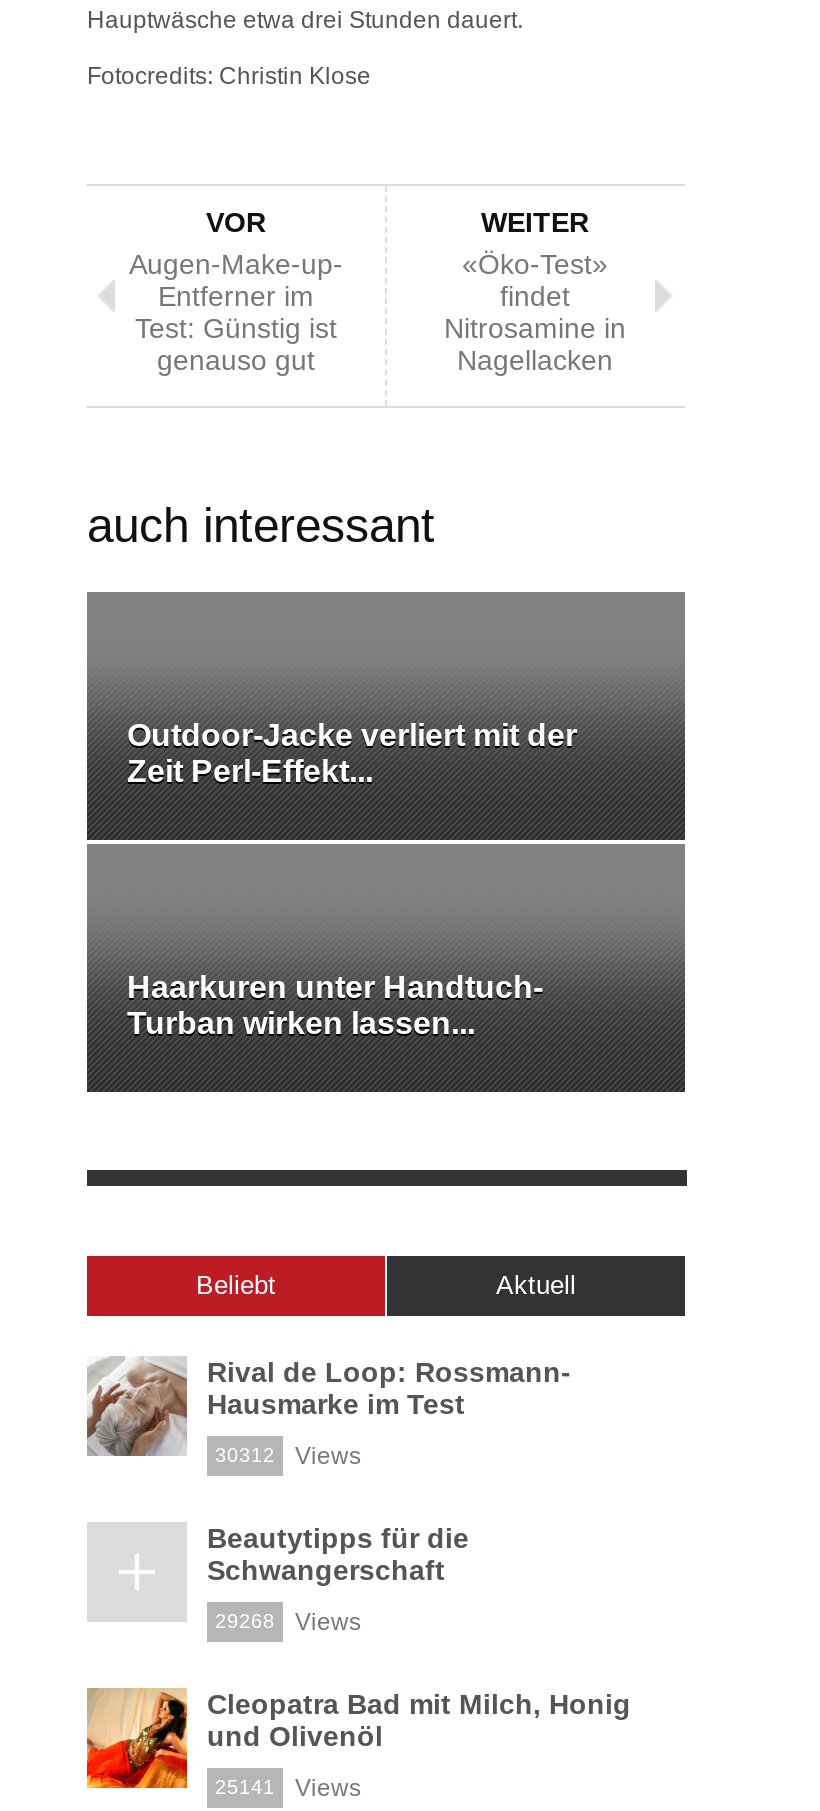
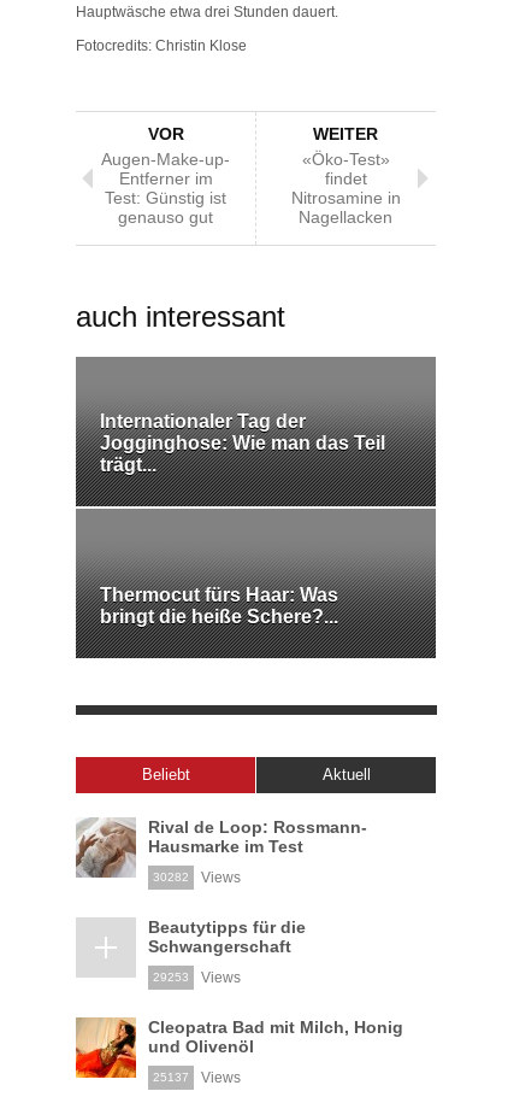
- Outdoor-Jacke verliert mit der
- Zeit Perl-Effekt...
+ Internationaler Tag der
+ Jogginghose: Wie man das Teil
+ trägt...

- Haarkuren unter Handtuch-
- Turban wirken lassen...
+ Thermocut fürs Haar: Was
+ bringt die heiße Schere?...

- 30312 Views
+ 30282 Views

- 29268 Views
+ 29253 Views

- 25141 Views
+ 25137 Views
